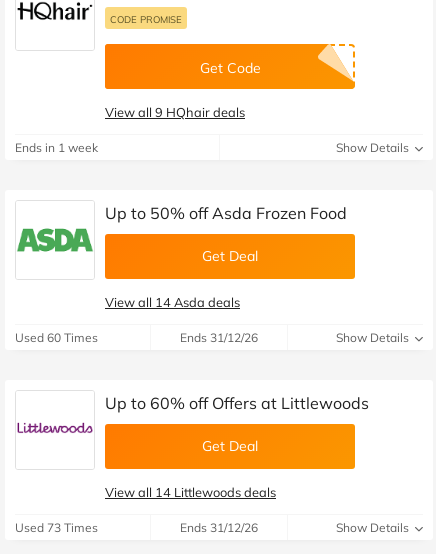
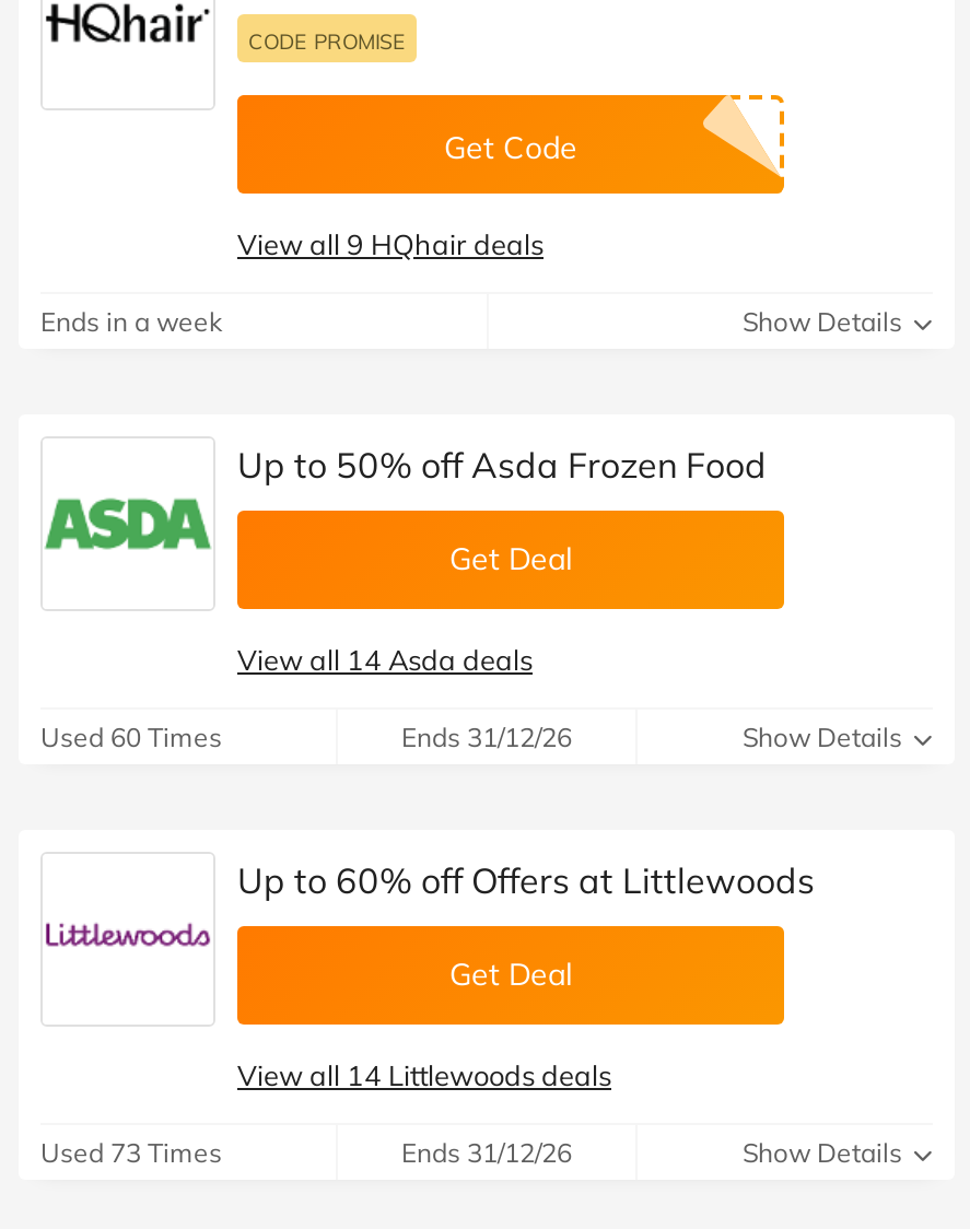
- Ends in 1 week
+ Ends in a week
